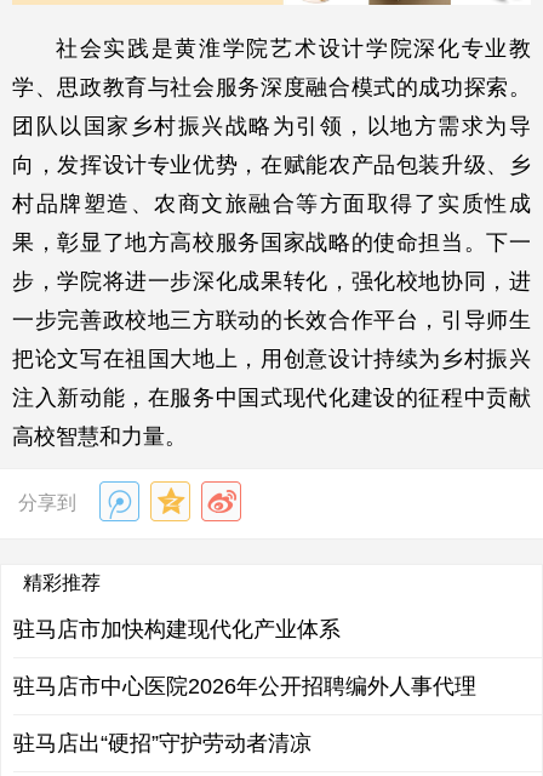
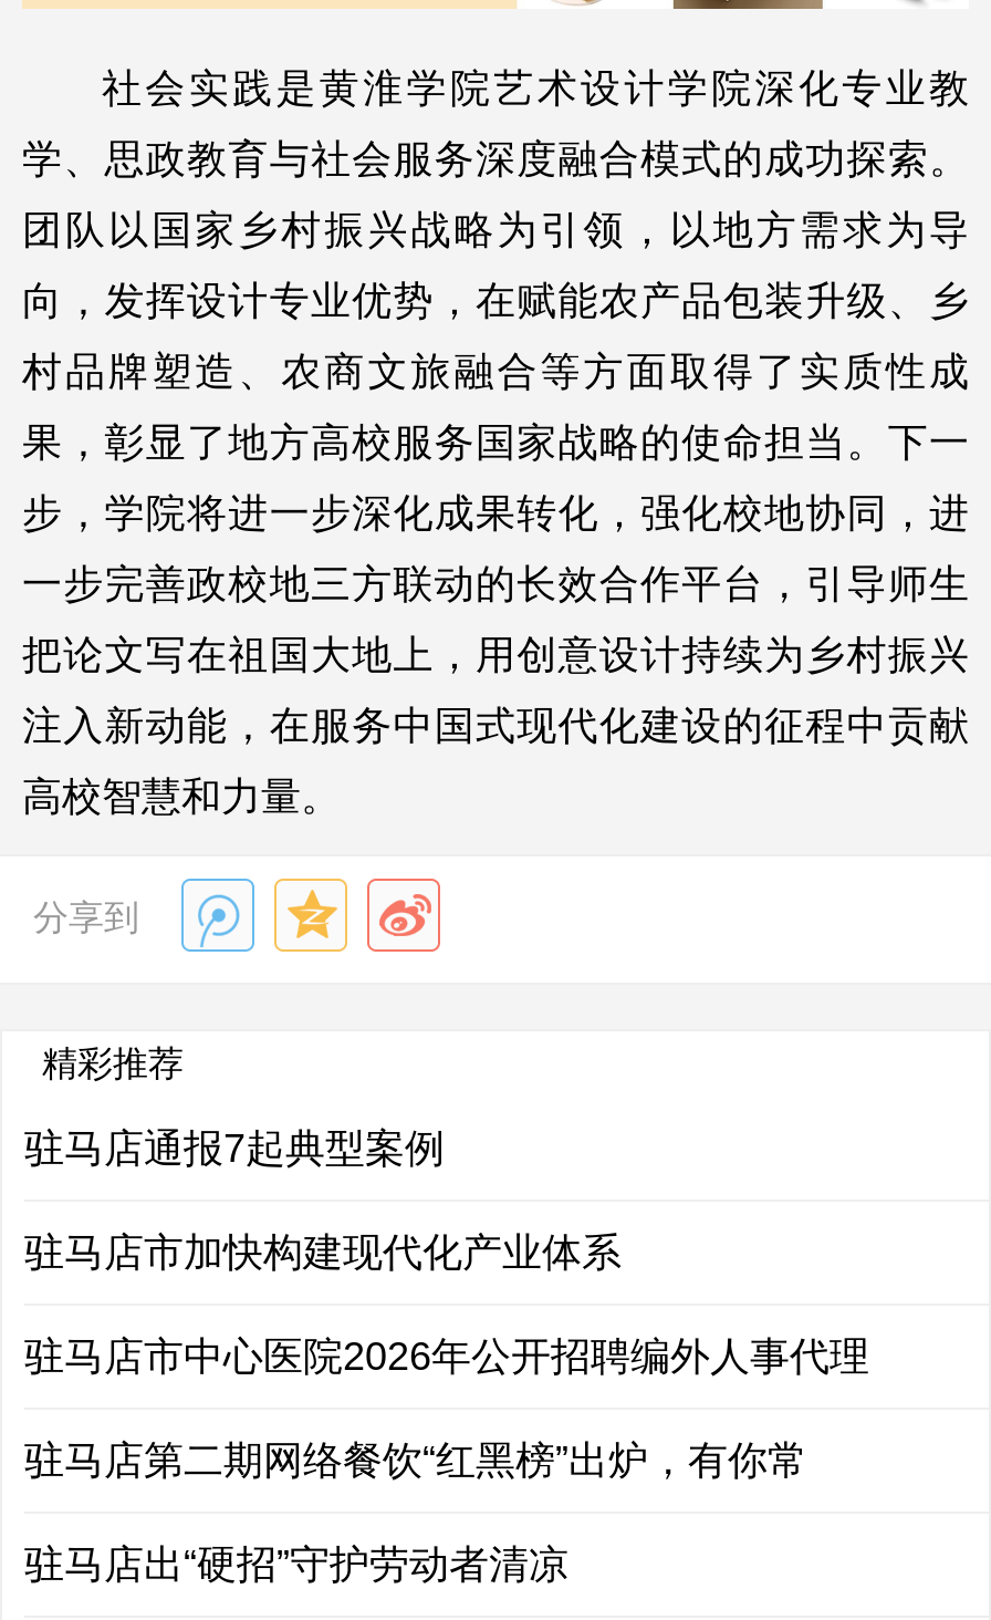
+ 驻马店通报7起典型案例

+ 驻马店第二期网络餐饮“红黑榜”出炉，有你常
